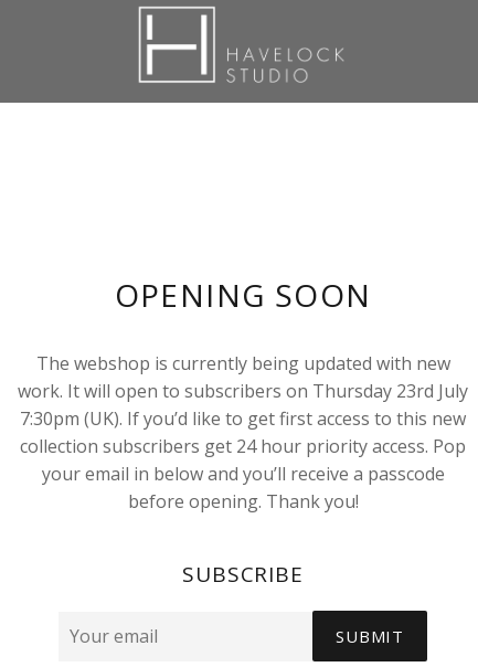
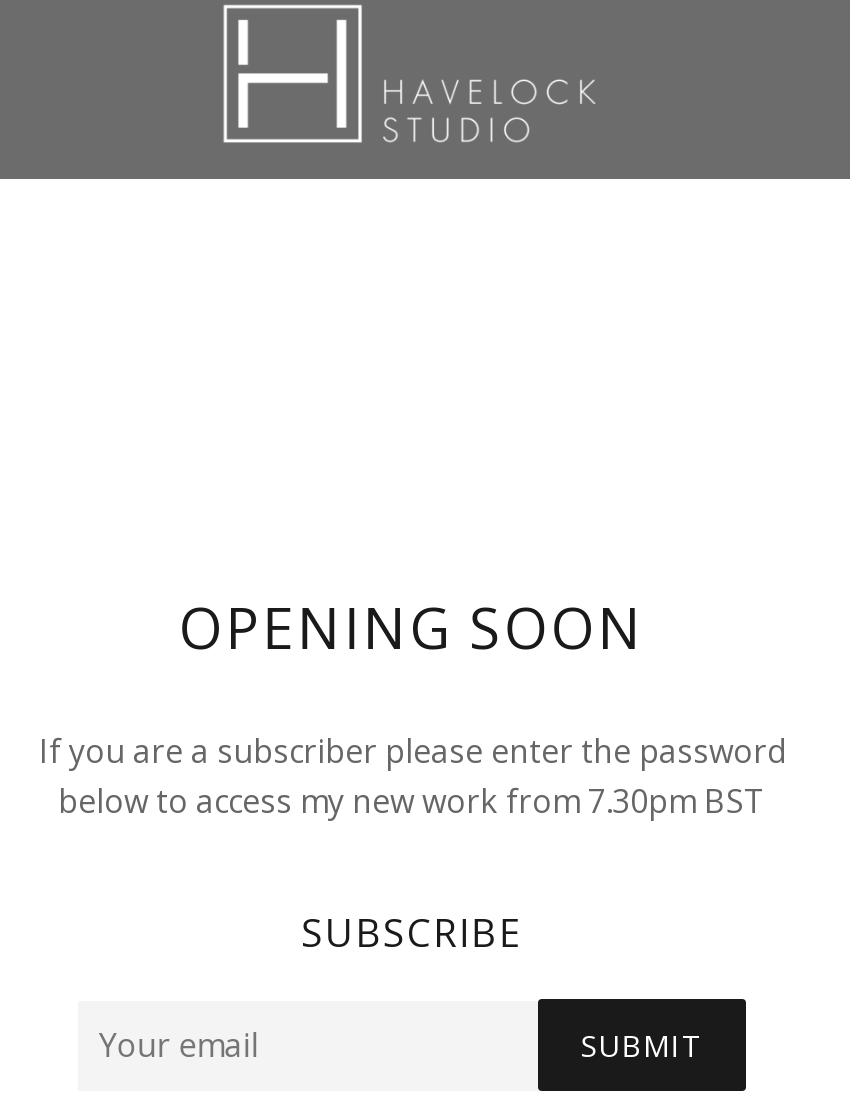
moved down: OPENING SOON

- The webshop is currently being updated with new
- work. It will open to subscribers on Thursday 23rd July
- 7:30pm (UK). If you’d like to get first access to this new
- collection subscribers get 24 hour priority access. Pop
- your email in below and you’ll receive a passcode
- before opening. Thank you!
+ If you are a subscriber please enter the password
+ below to access my new work from 7.30pm BST
